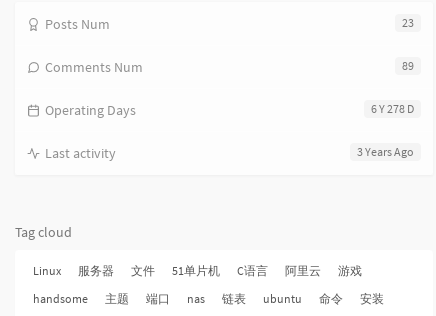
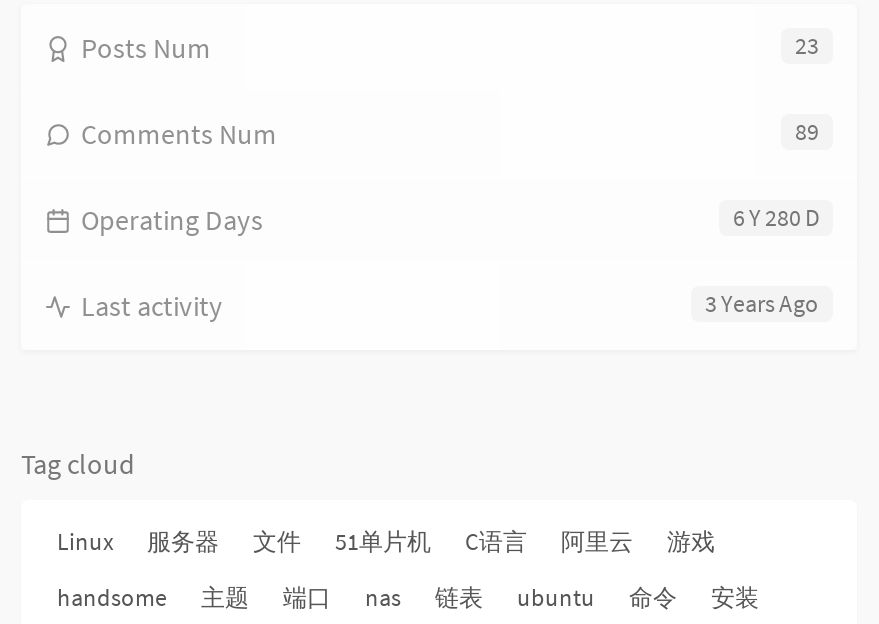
- 6 Y 278 D
+ 6 Y 280 D
